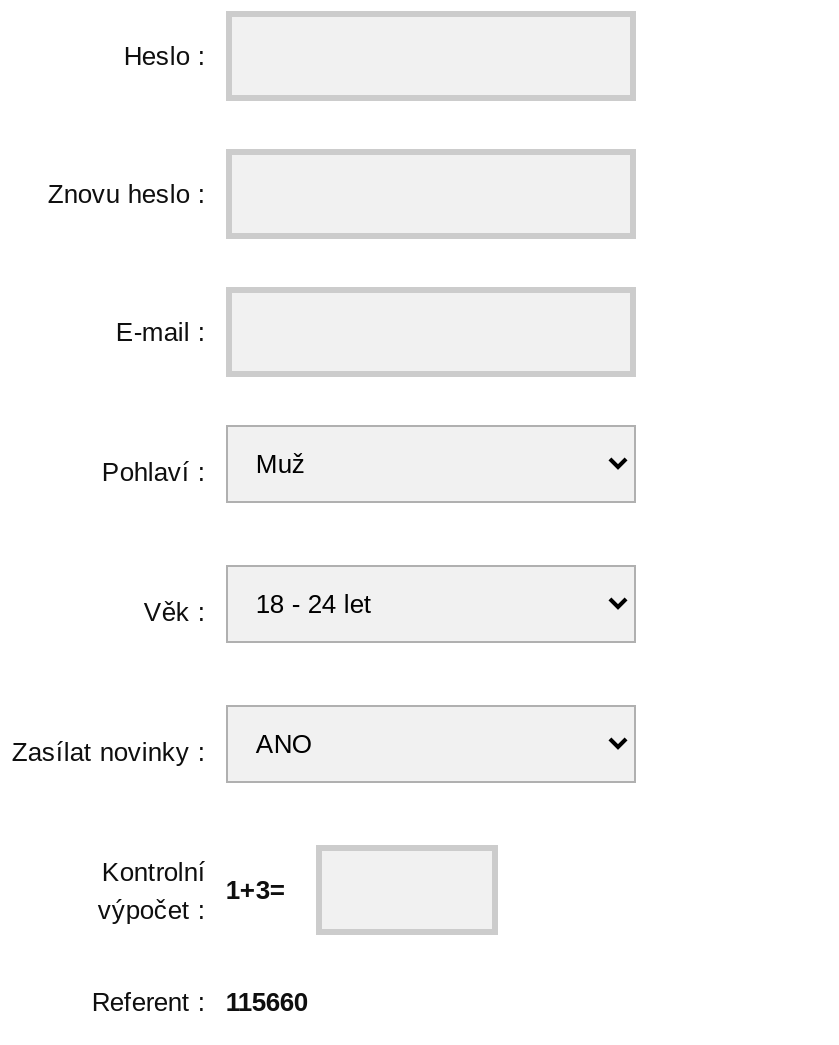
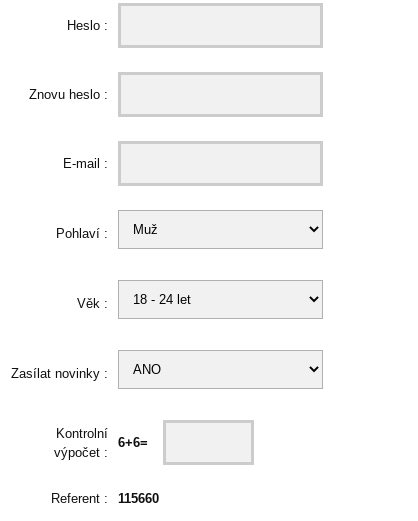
- 1+3=
+ 6+6=
